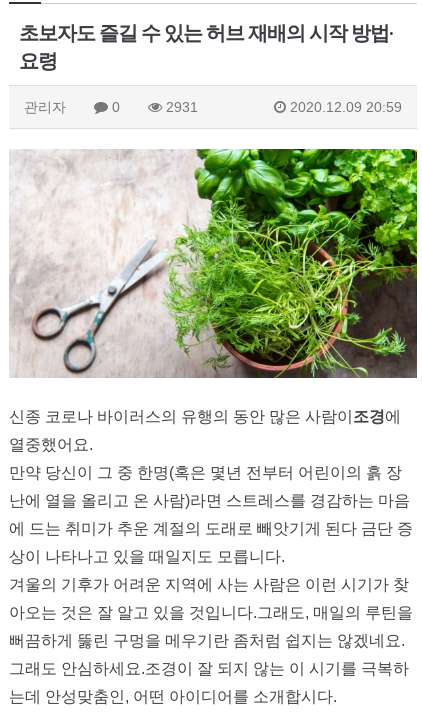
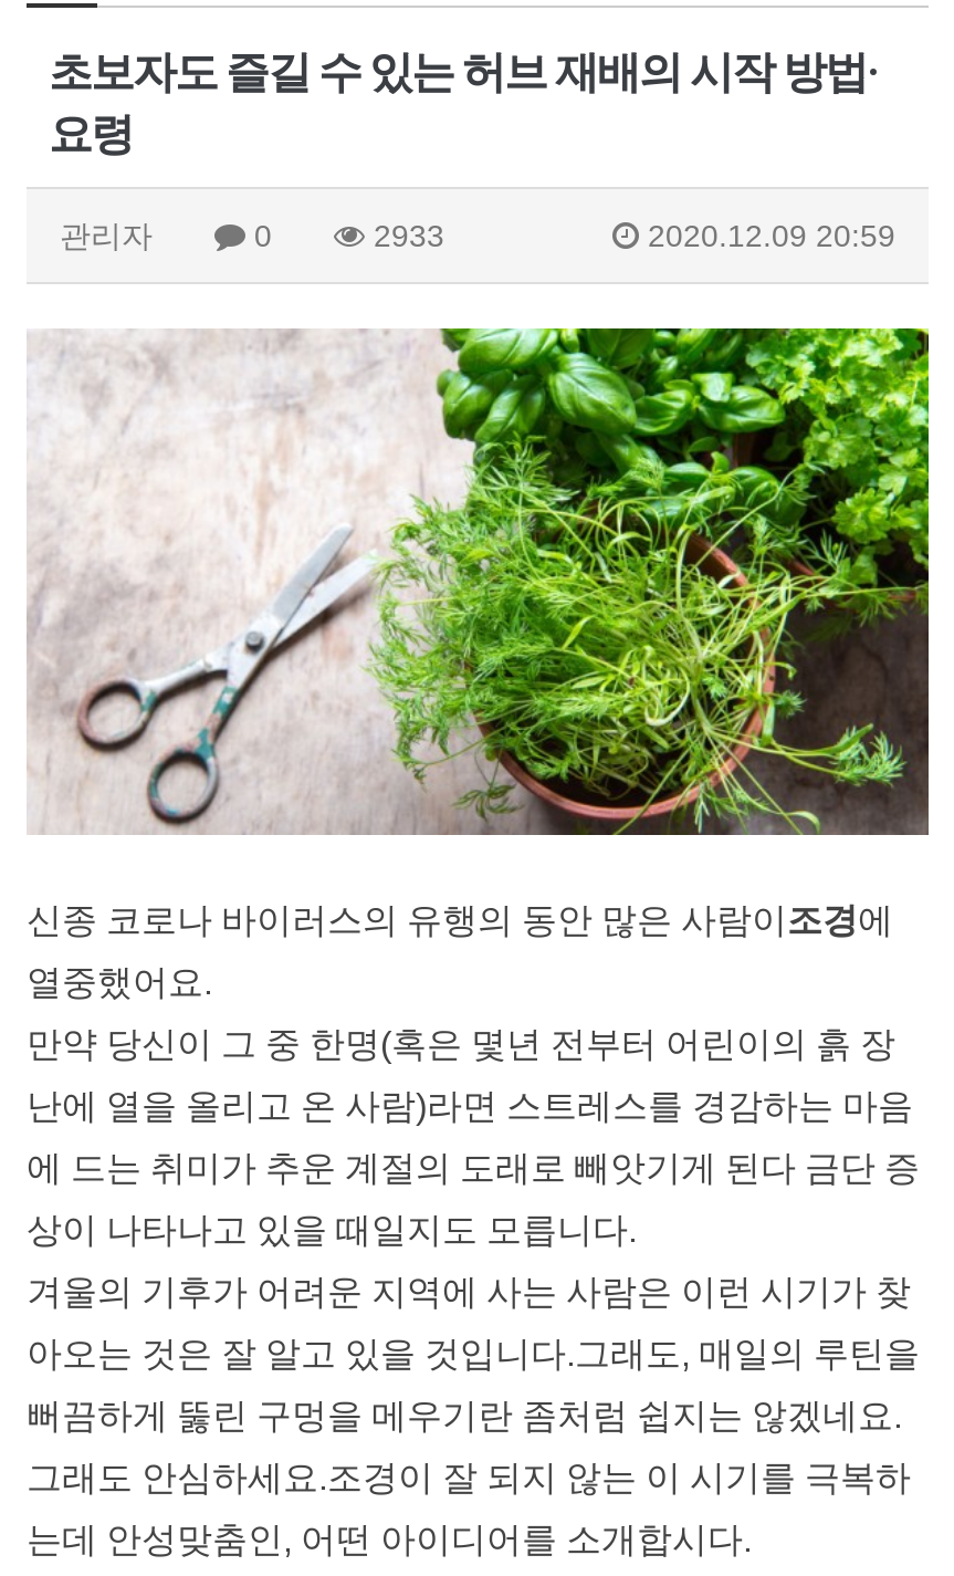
- 2931
+ 2933
